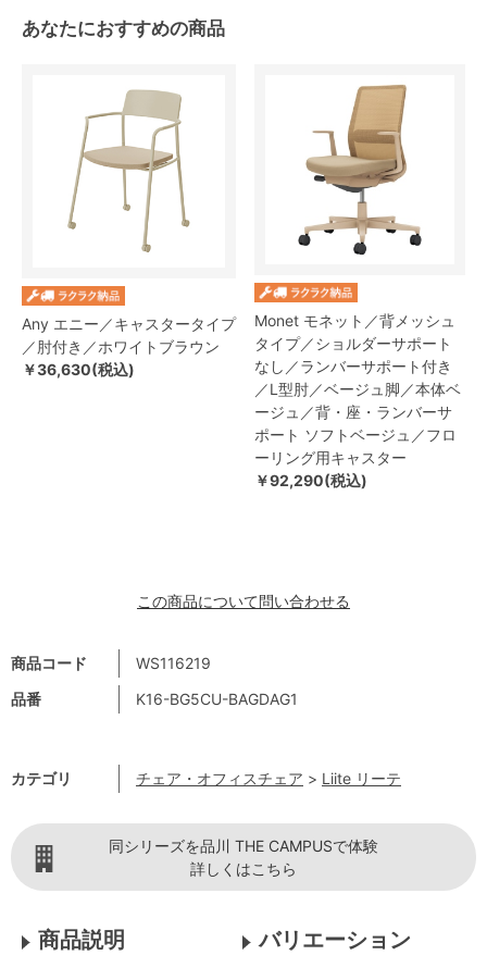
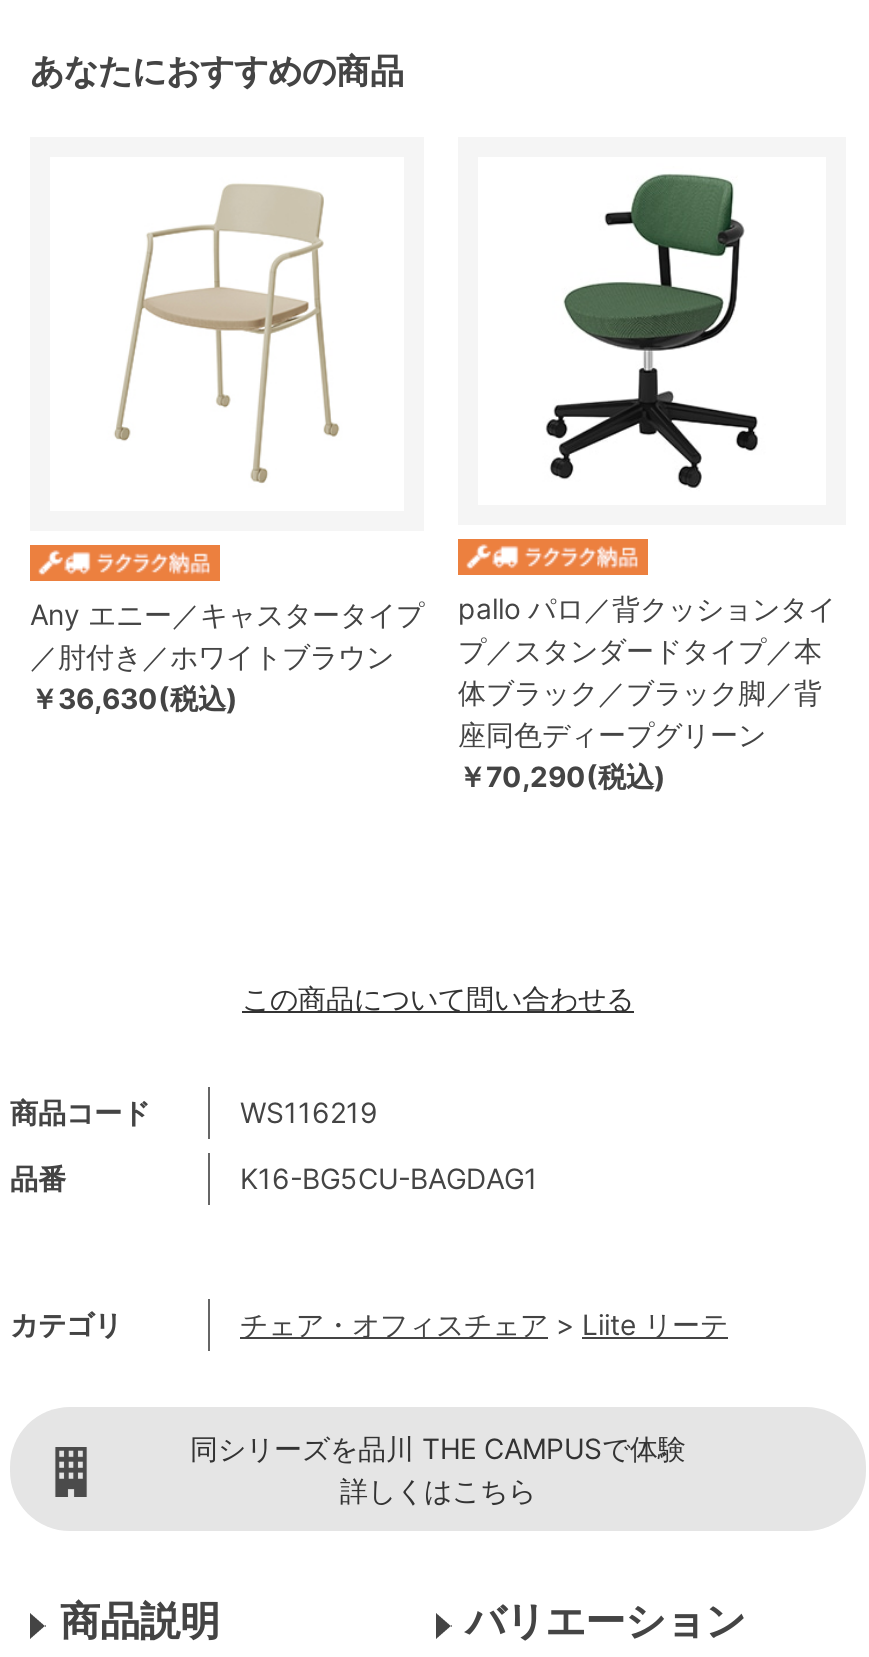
- [image]
+ [image]

- Monet モネット／背メッシュ
- タイプ／ショルダーサポート
- なし／ランバーサポート付き
- ／L型肘／ベージュ脚／本体ベ
- ージュ／背・座・ランバーサ
- ポート ソフトベージュ／フロ
- ーリング用キャスター
- ￥92,290(税込)
+ pallo パロ／背クッションタイ
+ プ／スタンダードタイプ／本
+ 体ブラック／ブラック脚／背
+ 座同色ディープグリーン
+ ￥70,290(税込)
